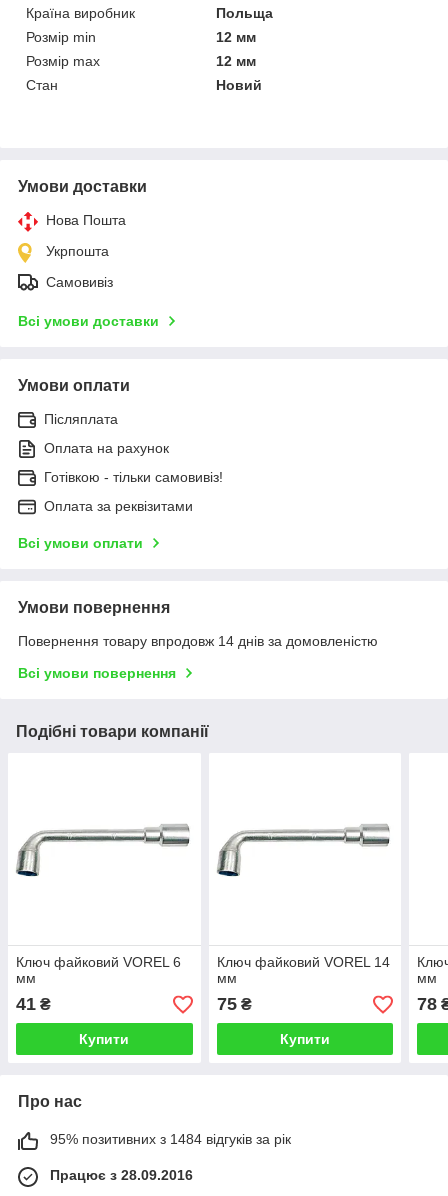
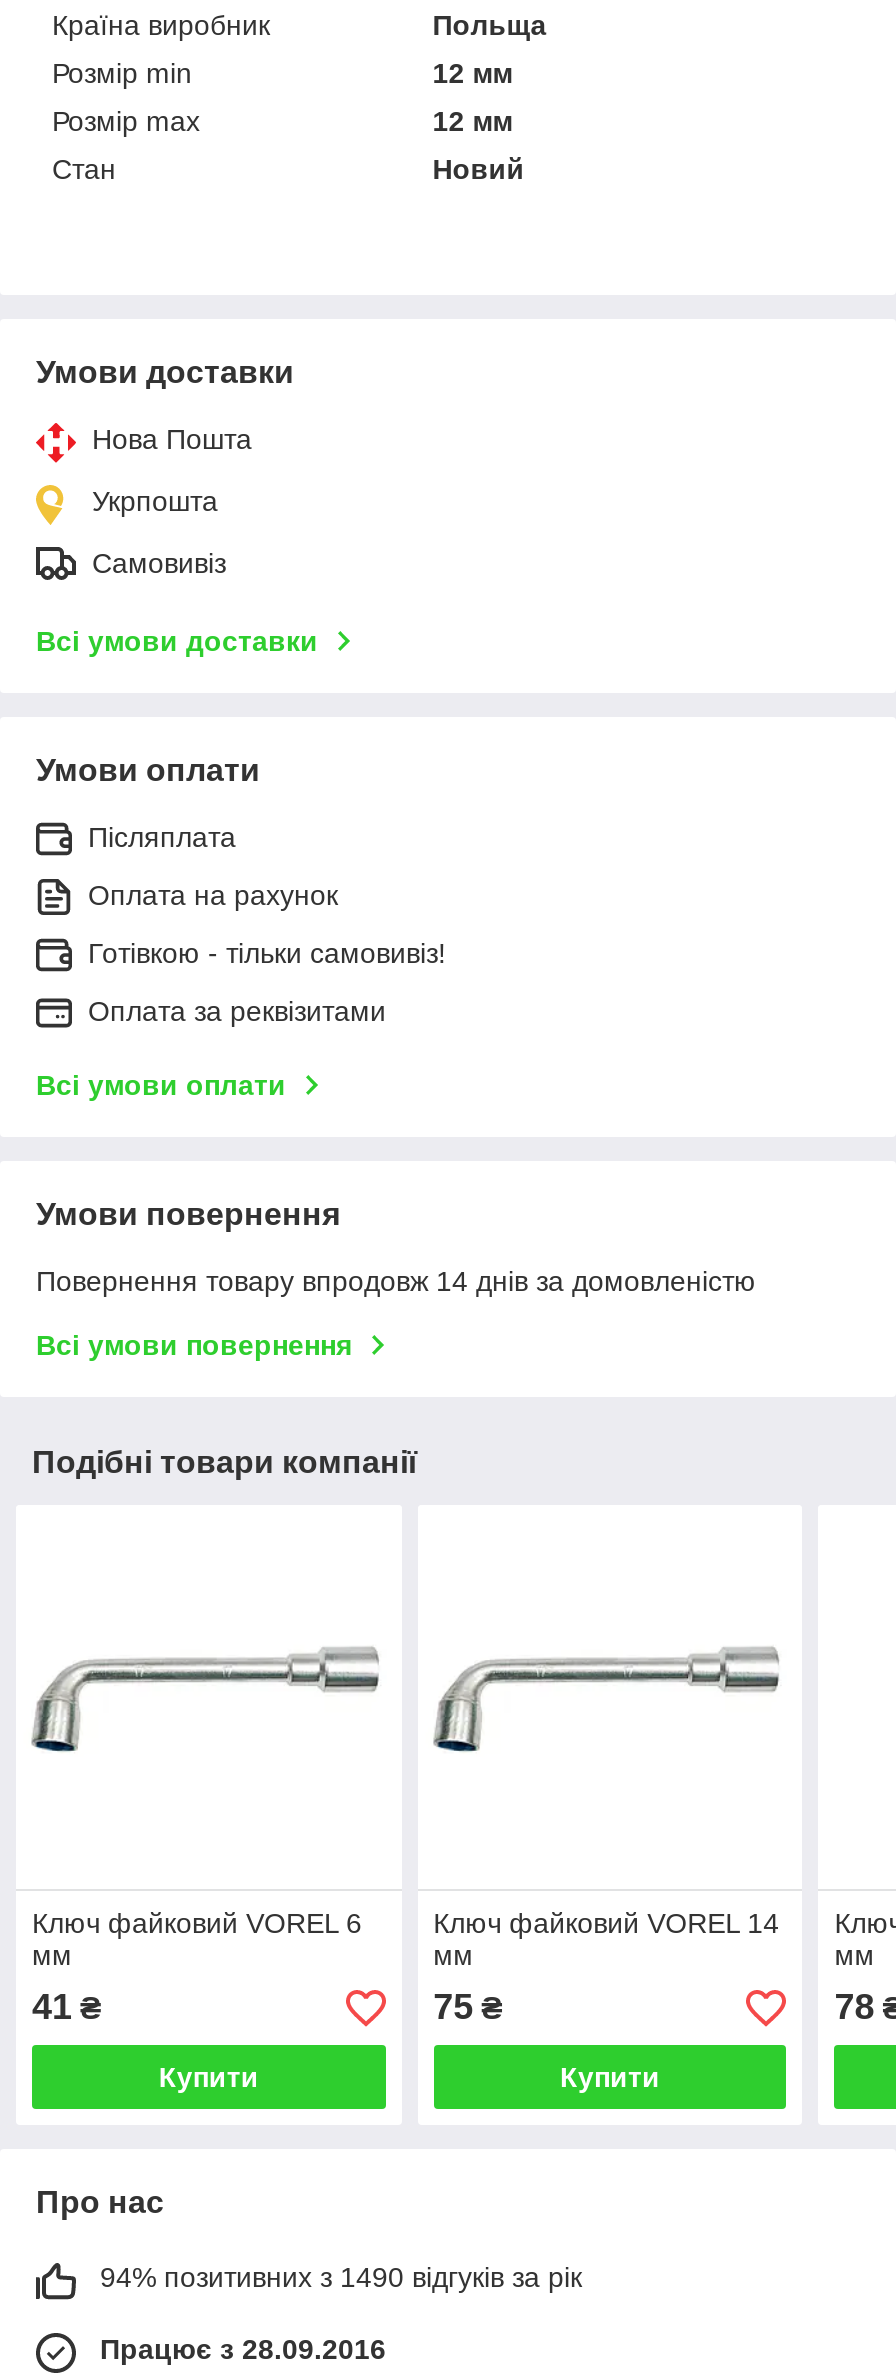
- 95% позитивних з 1484 відгуків за рік
+ 94% позитивних з 1490 відгуків за рік
